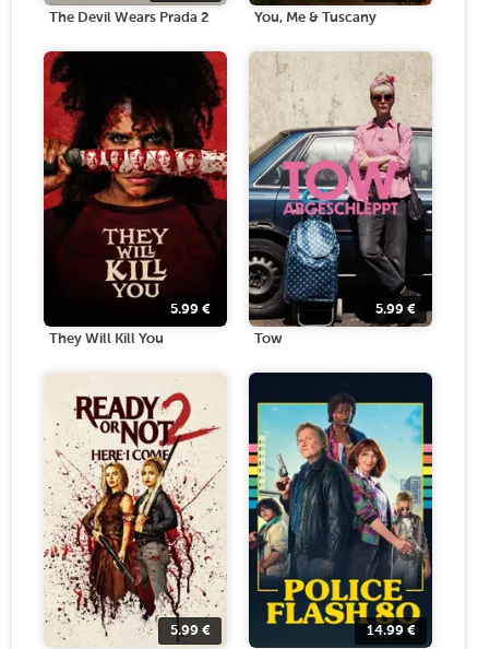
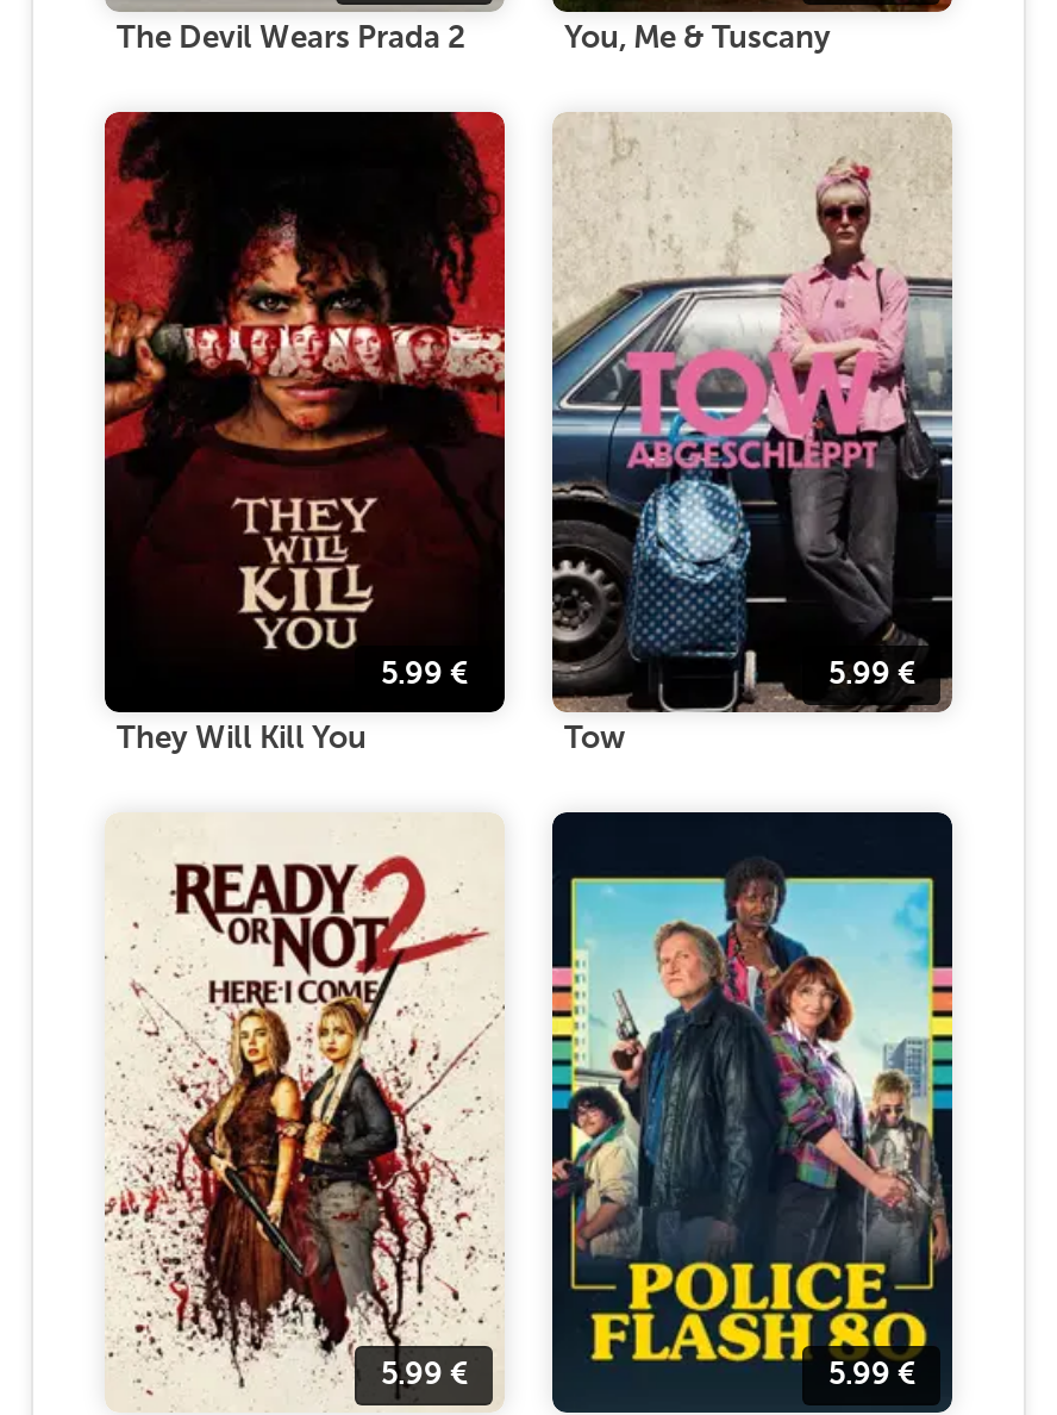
- 14.99 €
+ 5.99 €
